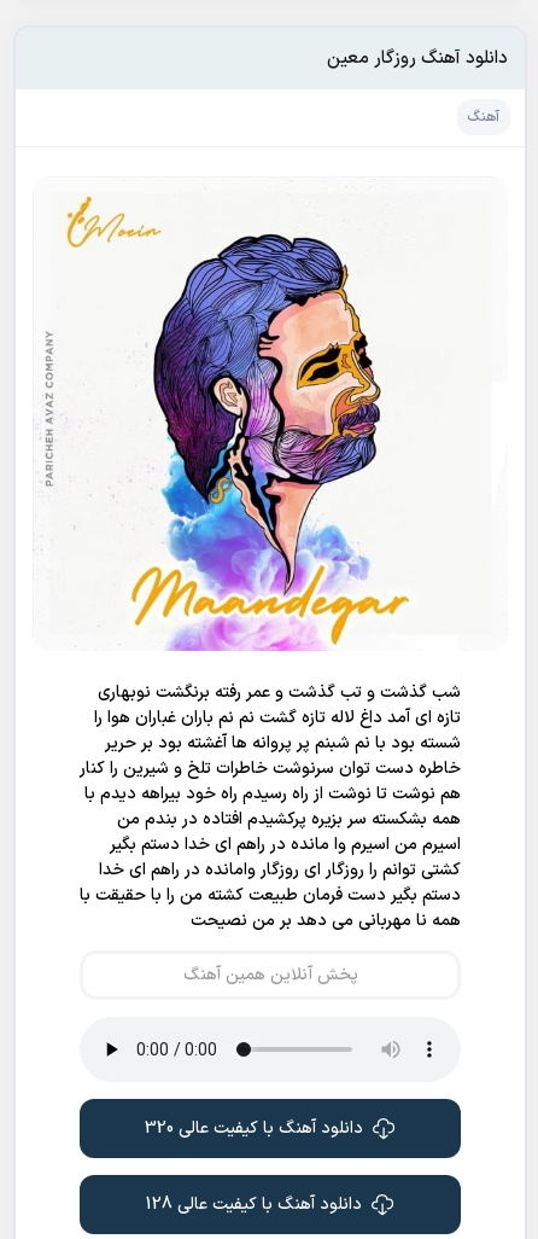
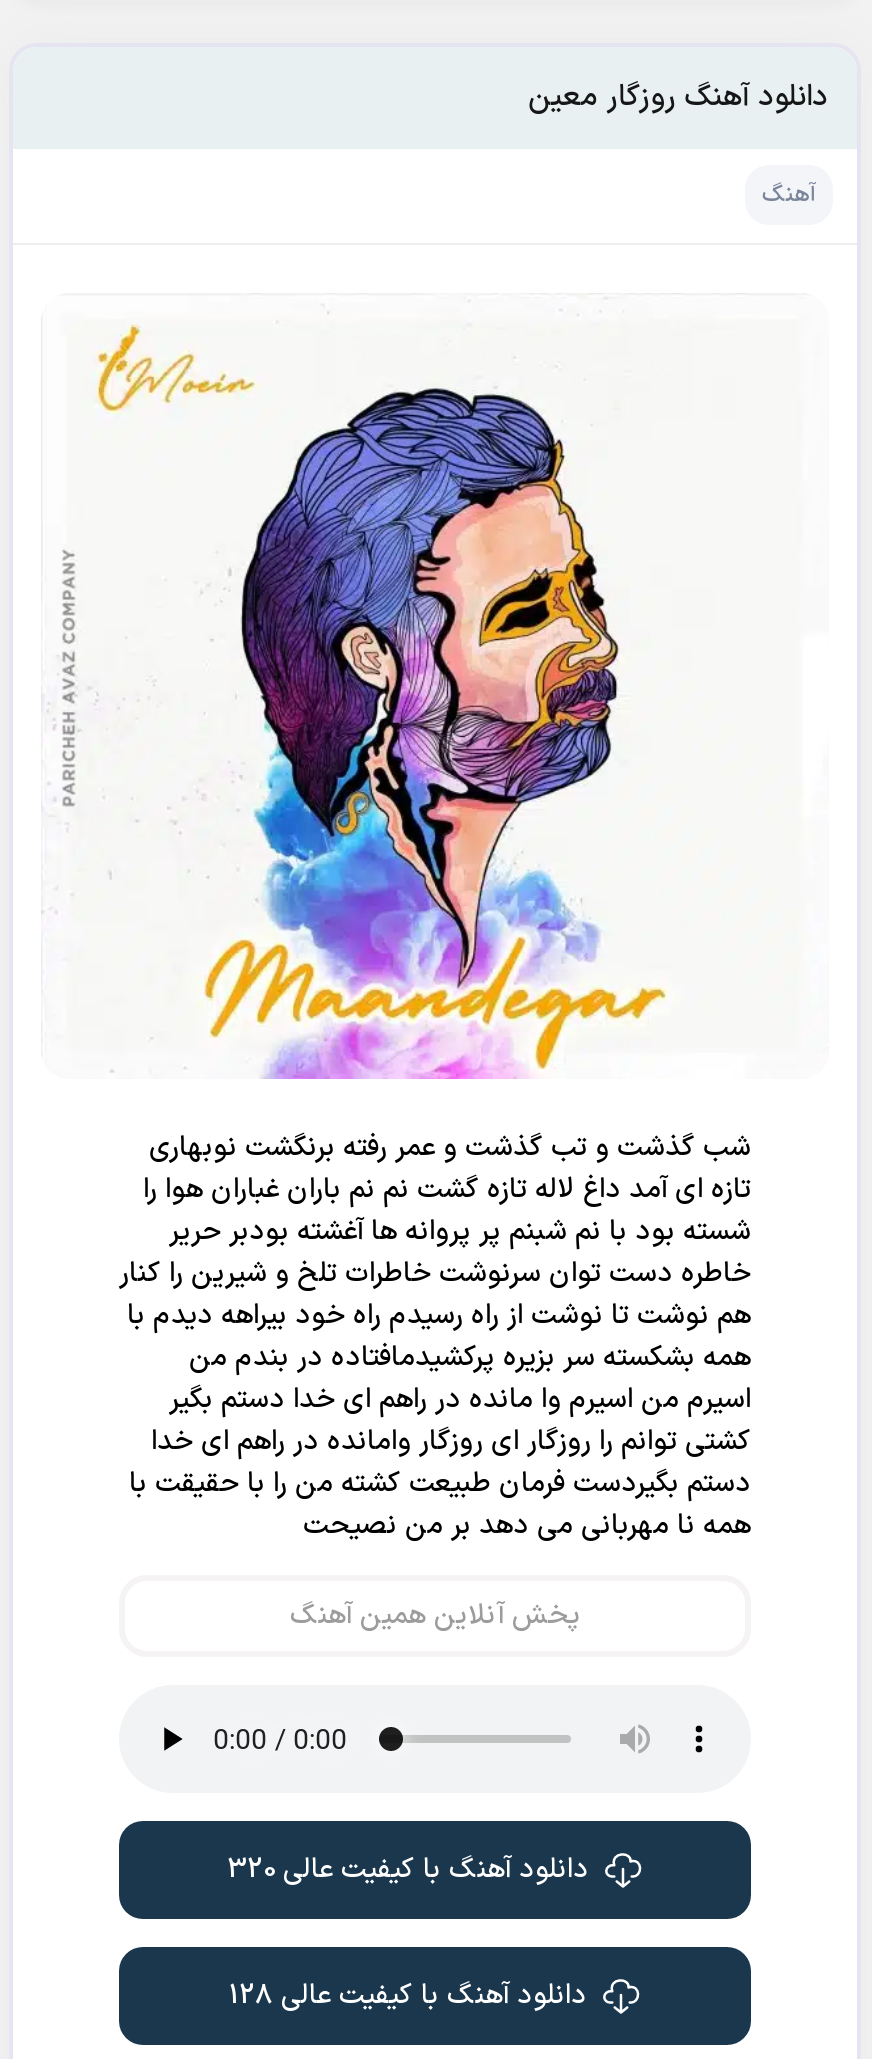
- شسته بود با نم شبنم پر پروانه ها آغشته بود بر حریر
+ شسته بود با نم شبنم پر پروانه ها آغشته بودبر حریر

- همه بشکسته سر بزیره پرکشیدم افتاده در بندم من
+ همه بشکسته سر بزیره پرکشیدمافتاده در بندم من

- دستم بگیر دست فرمان طبیعت کشته من را با حقیقت با
+ دستم بگیردست فرمان طبیعت کشته من را با حقیقت با
